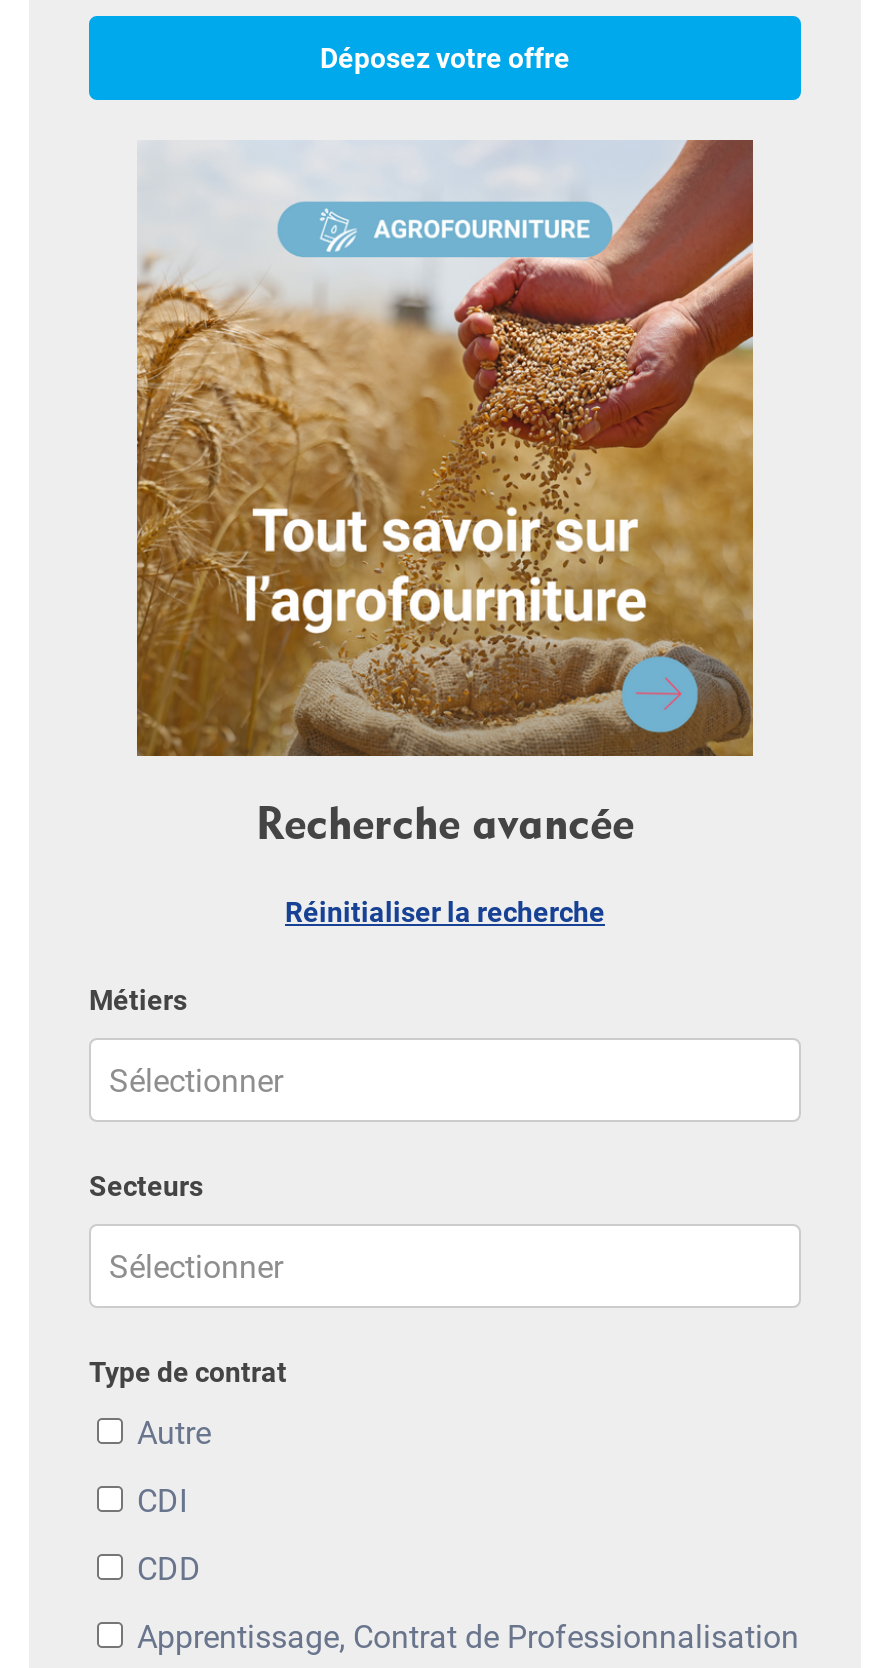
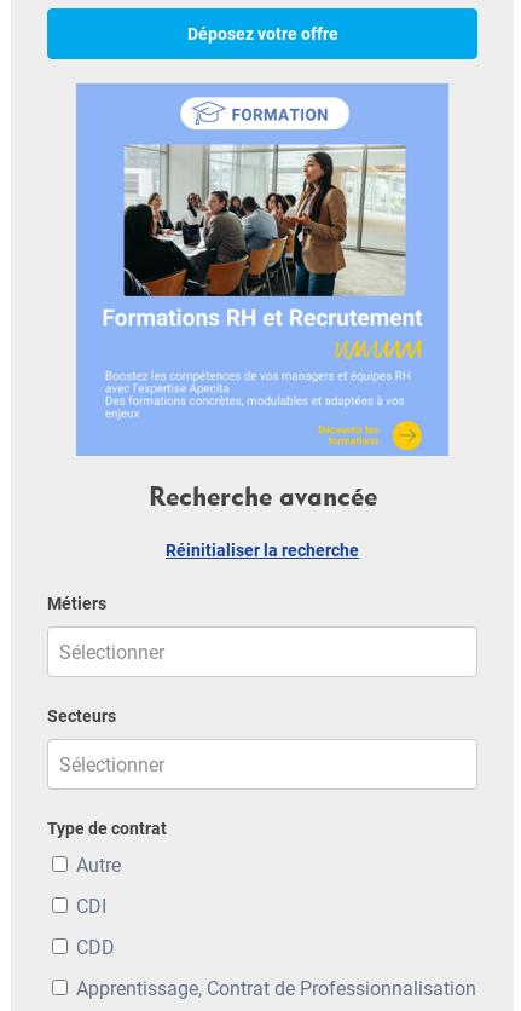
- [image]
+ [image]
